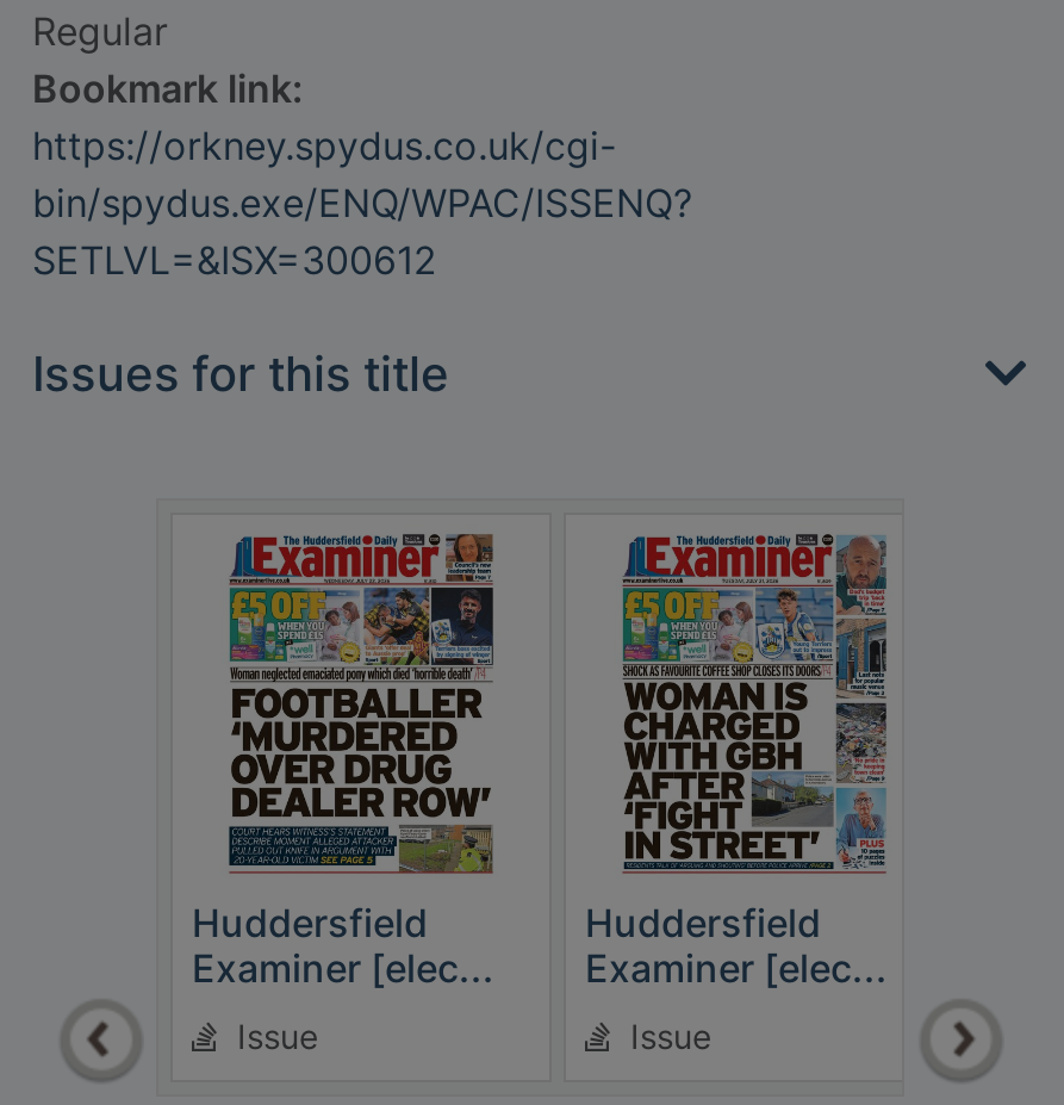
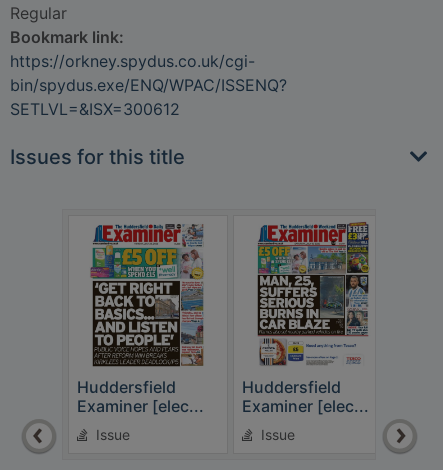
- [image]
+ [image]

- [image]
+ [image]
